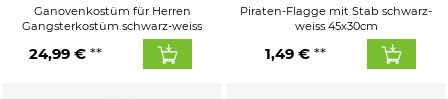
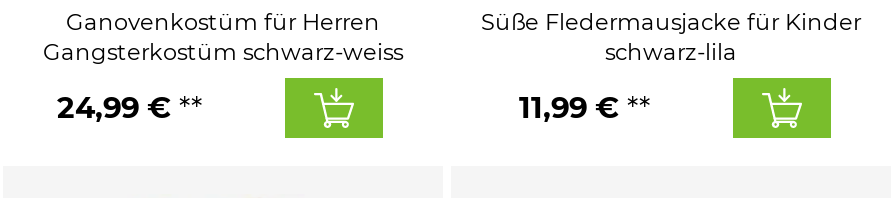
- Piraten-Flagge mit Stab schwarz-
- weiss 45x30cm
+ Süße Fledermausjacke für Kinder
+ schwarz-lila

- 1,49 €
+ 11,99 €
